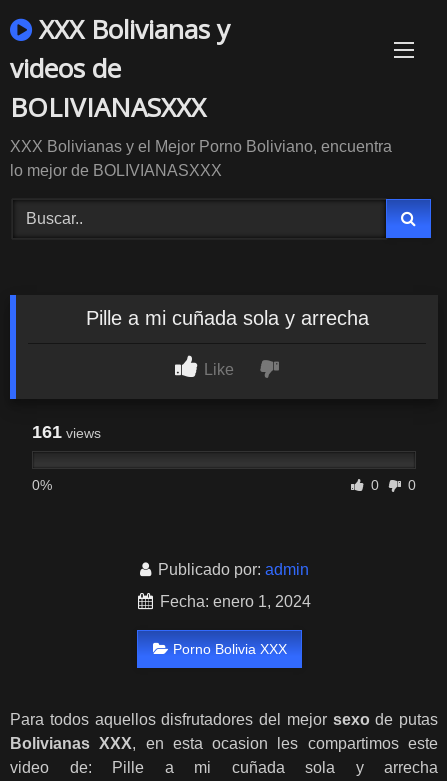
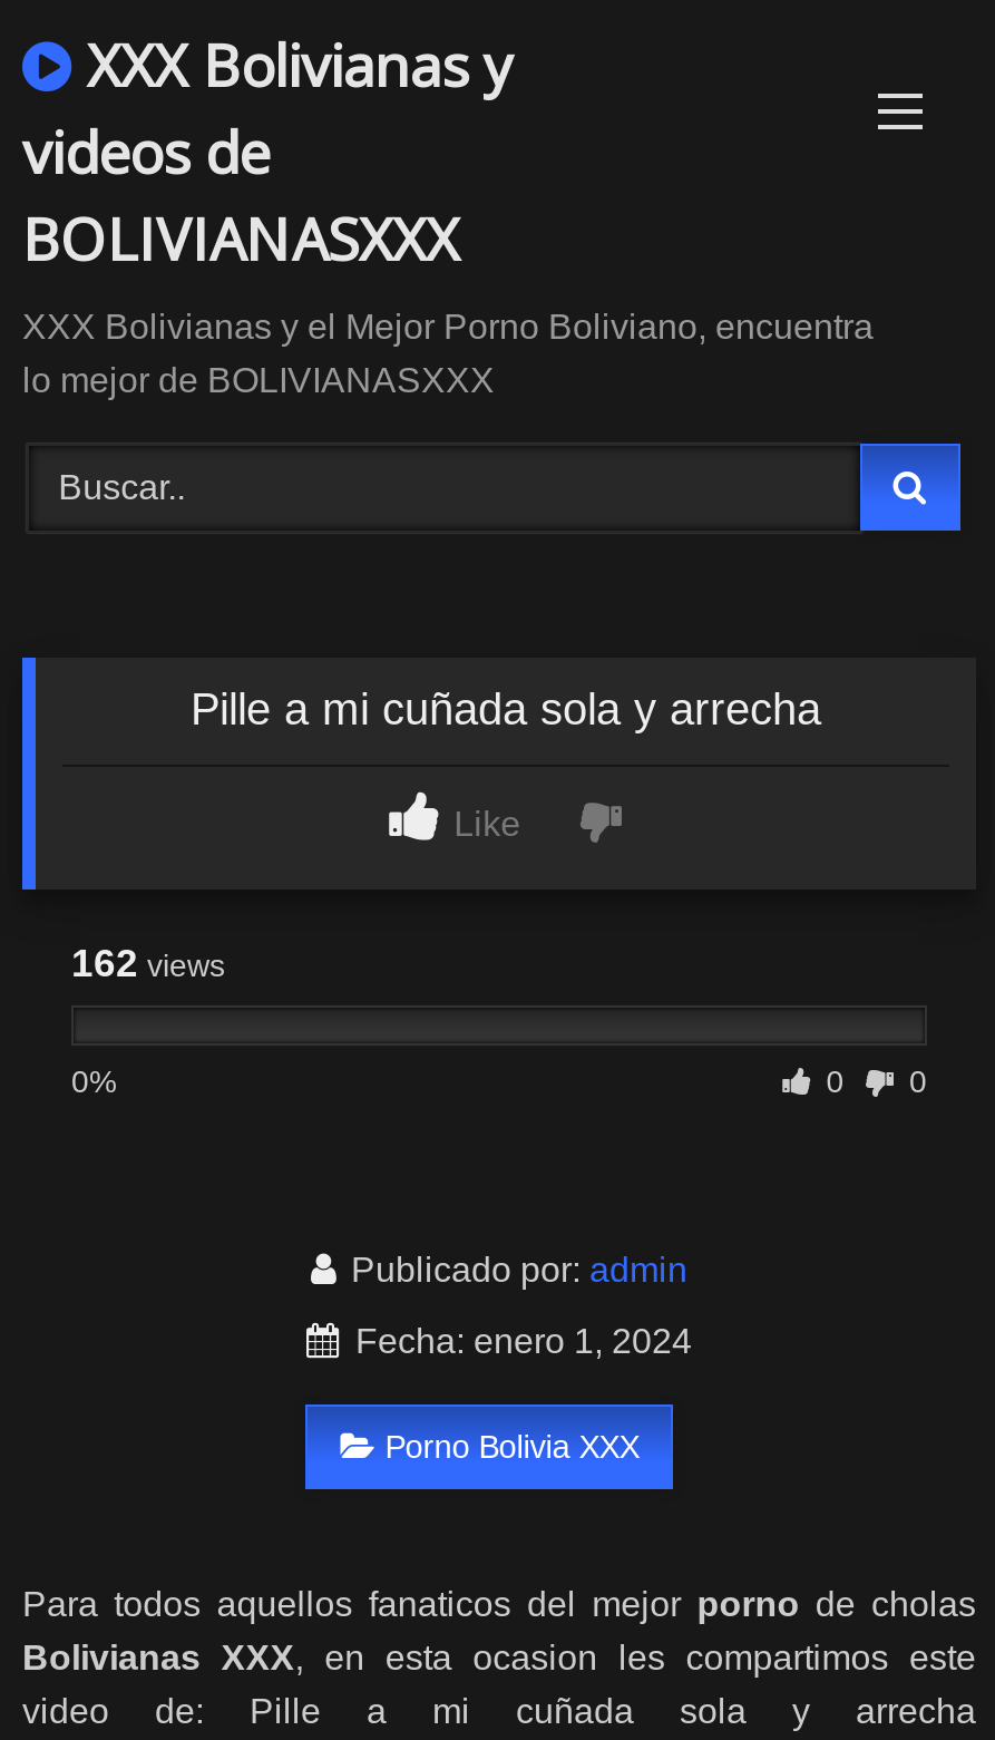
- 161 views
+ 162 views

- Para todos aquellos disfrutadores del mejor sexo de putas
+ Para todos aquellos fanaticos del mejor porno de cholas
